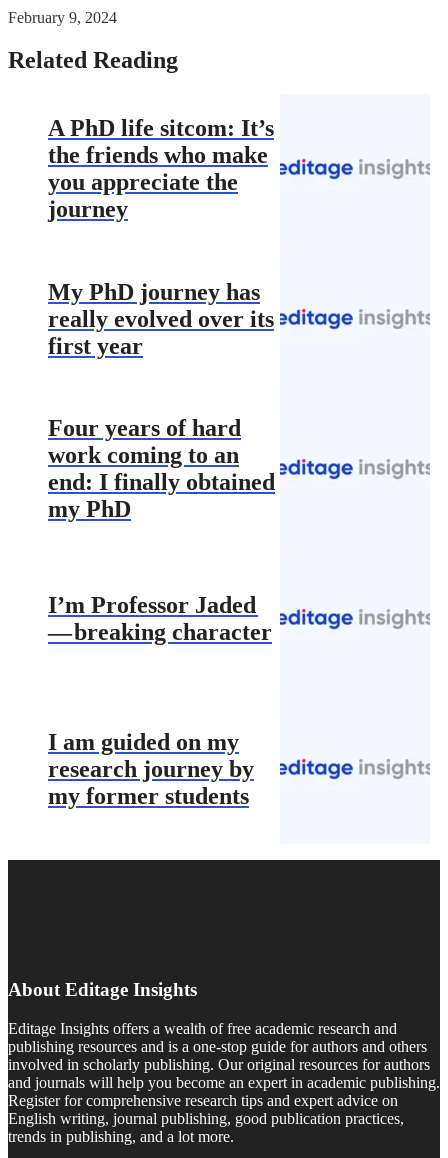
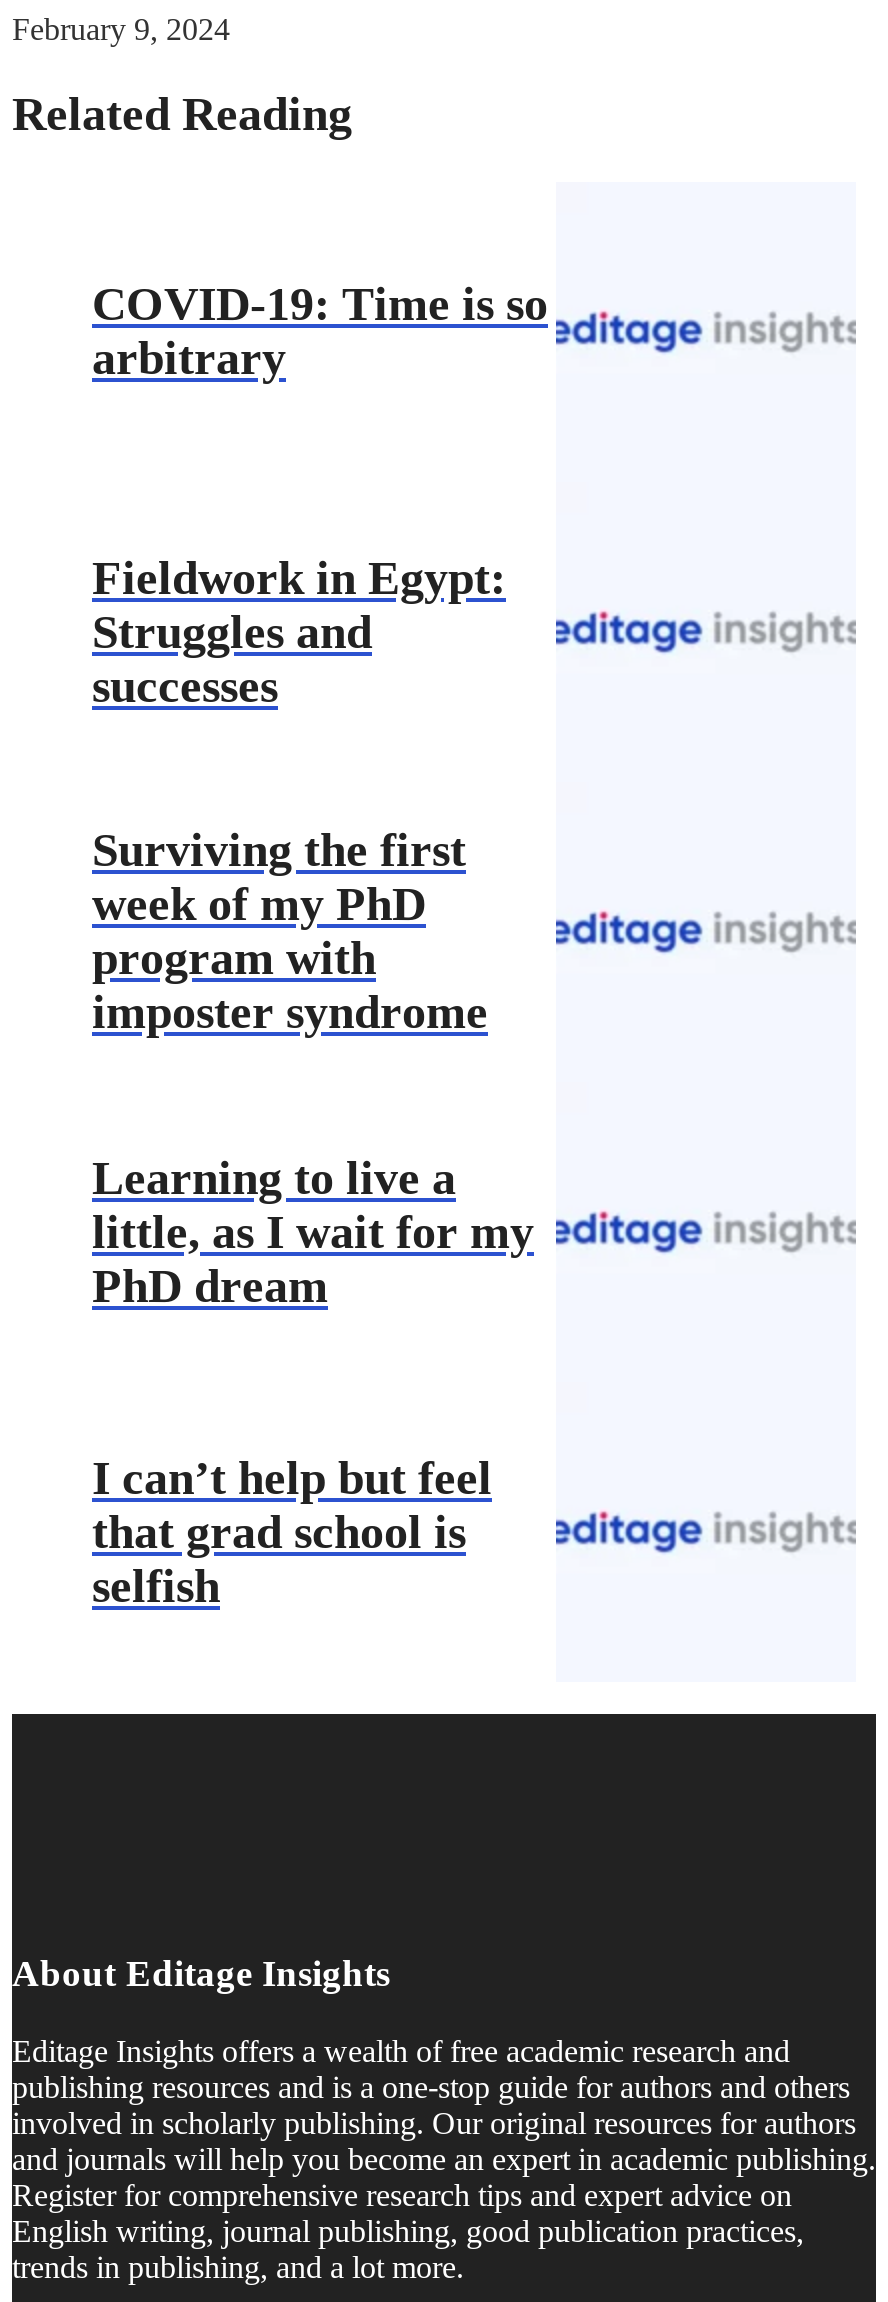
- A PhD life sitcom: It’s
- the friends who make
- you appreciate the
- journey
+ COVID-19: Time is so
+ arbitrary

- My PhD journey has
- really evolved over its
- first year
+ Fieldwork in Egypt:
+ Struggles and
+ successes

- Four years of hard
- work coming to an
- end: I finally obtained
- my PhD
+ Surviving the first
+ week of my PhD
+ program with
+ imposter syndrome

- I’m Professor Jaded
- — breaking character
+ Learning to live a
+ little, as I wait for my
+ PhD dream

- I am guided on my
- research journey by
- my former students
+ I can’t help but feel
+ that grad school is
+ selfish
